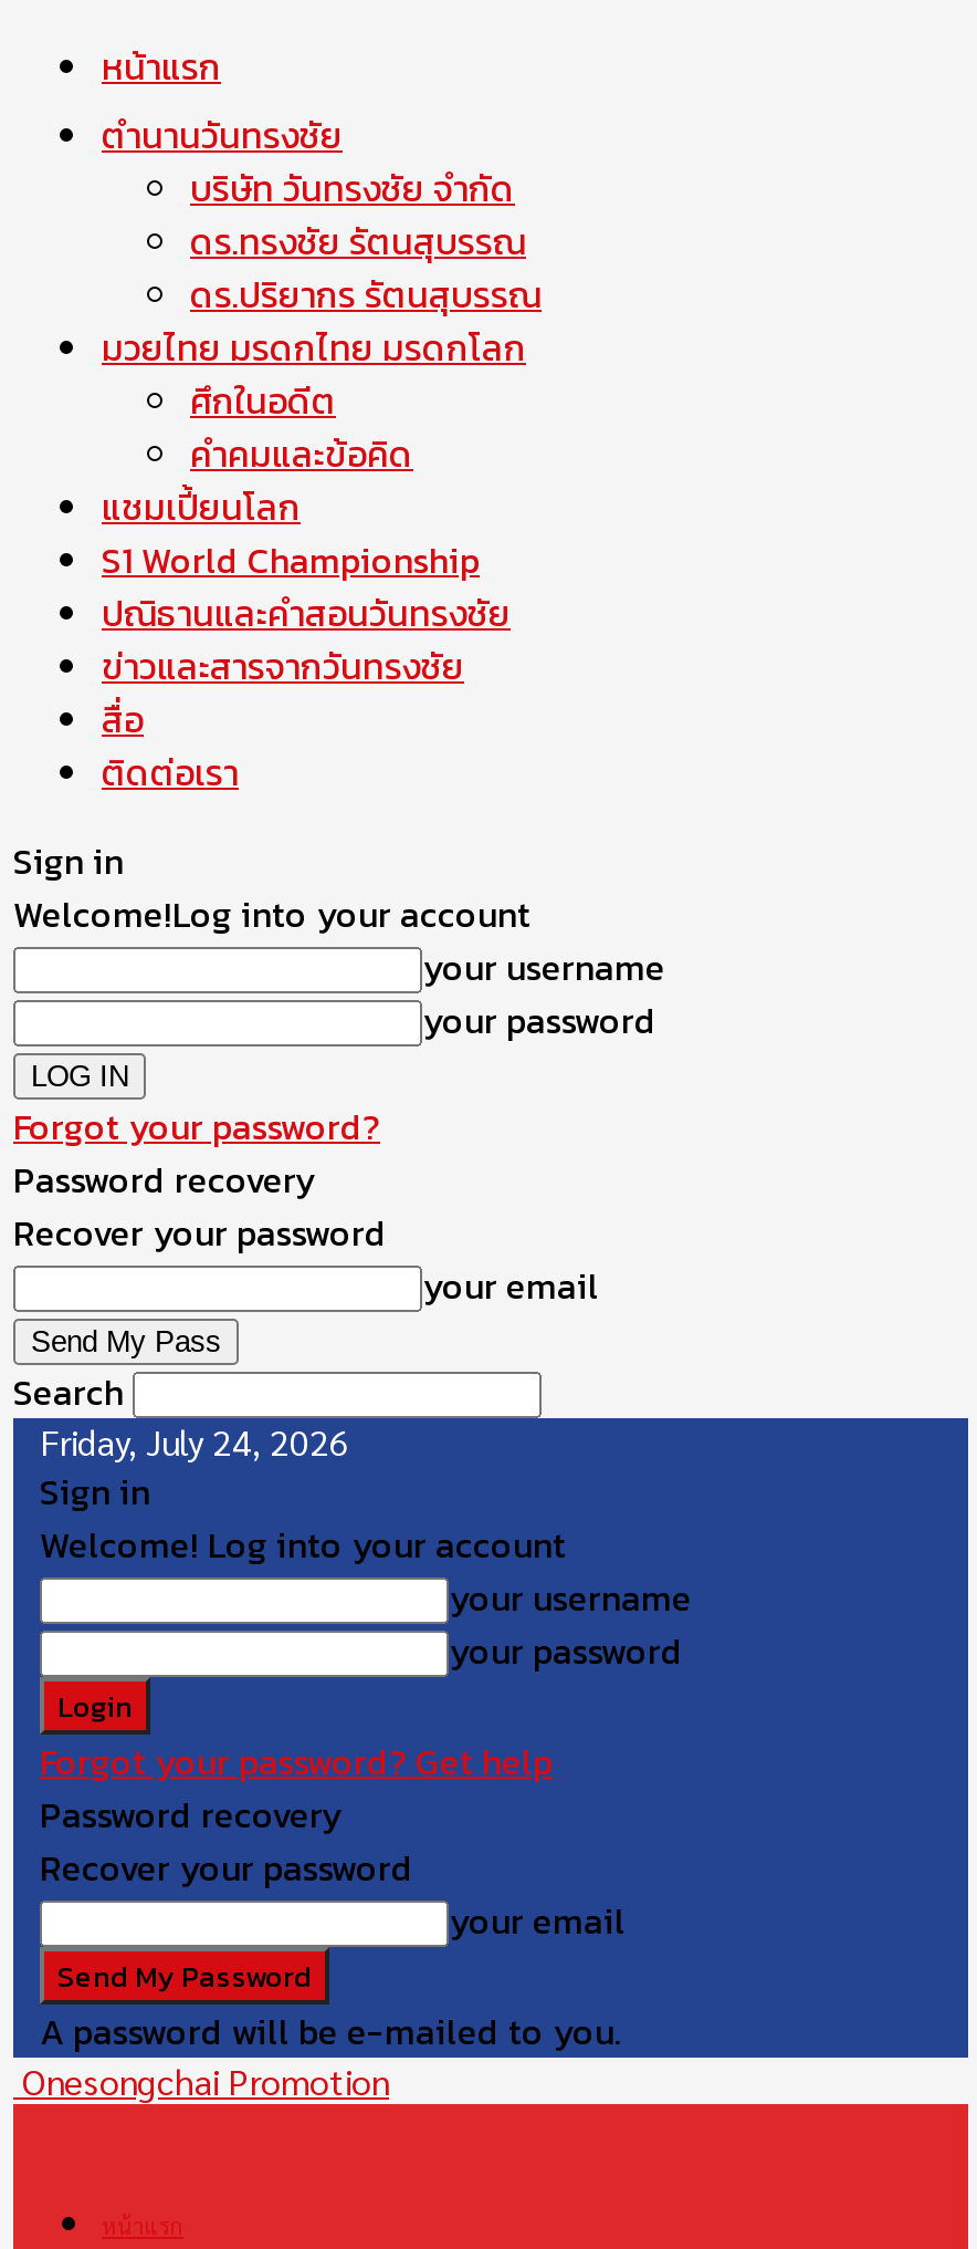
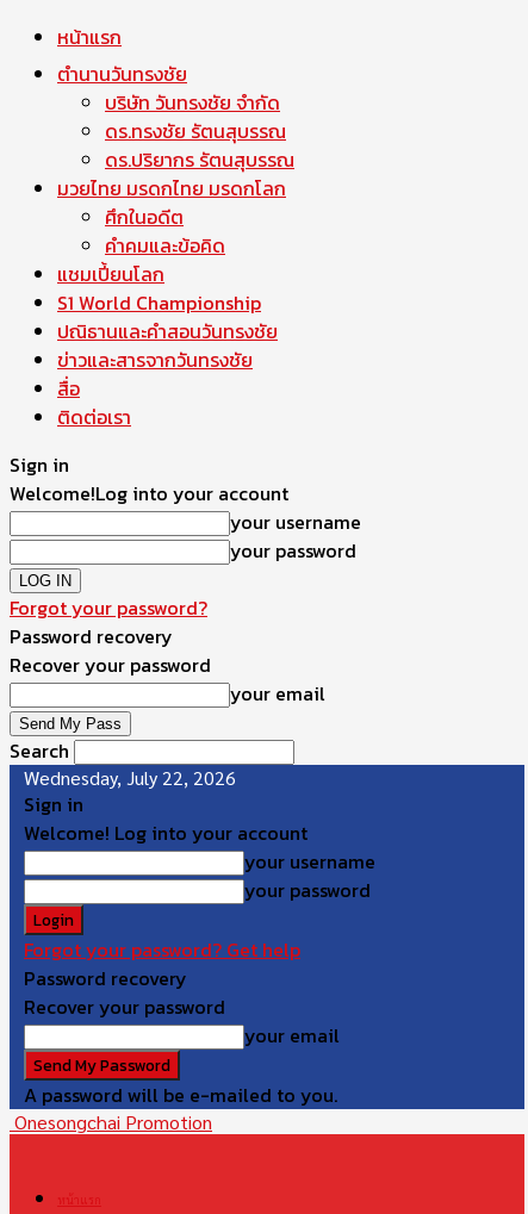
- Friday, July 24, 2026
+ Wednesday, July 22, 2026
